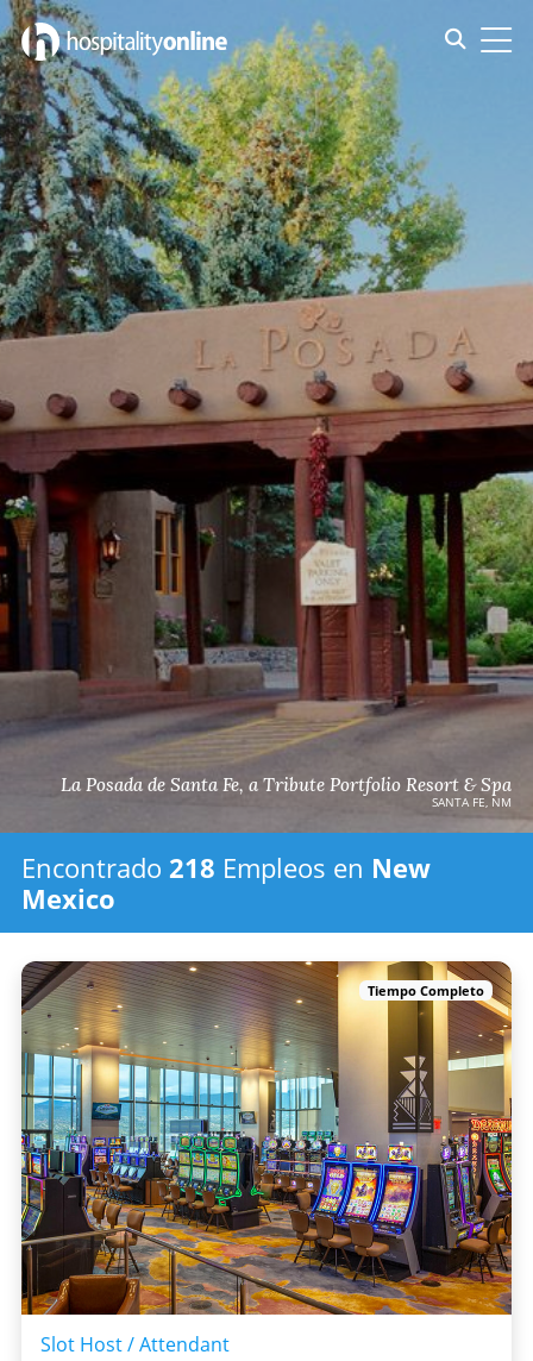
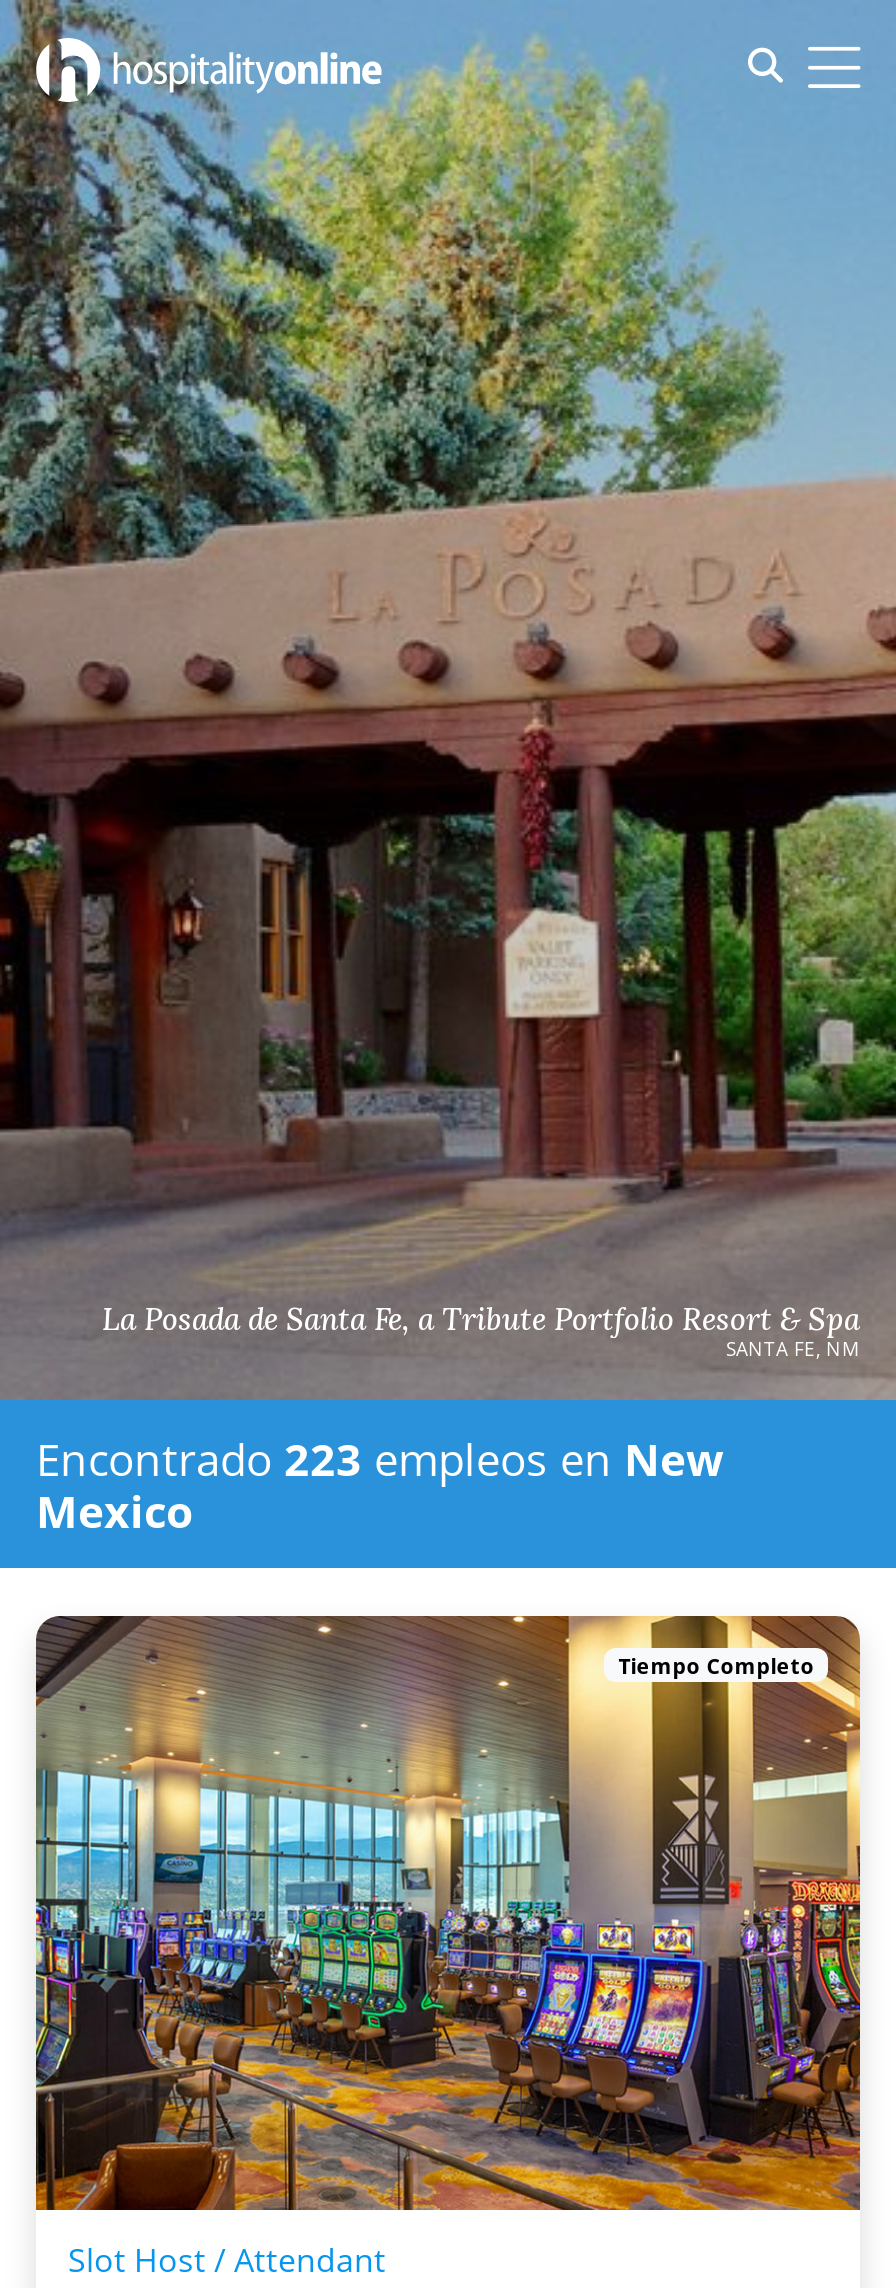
- Encontrado 218 Empleos en New
+ Encontrado 223 empleos en New
